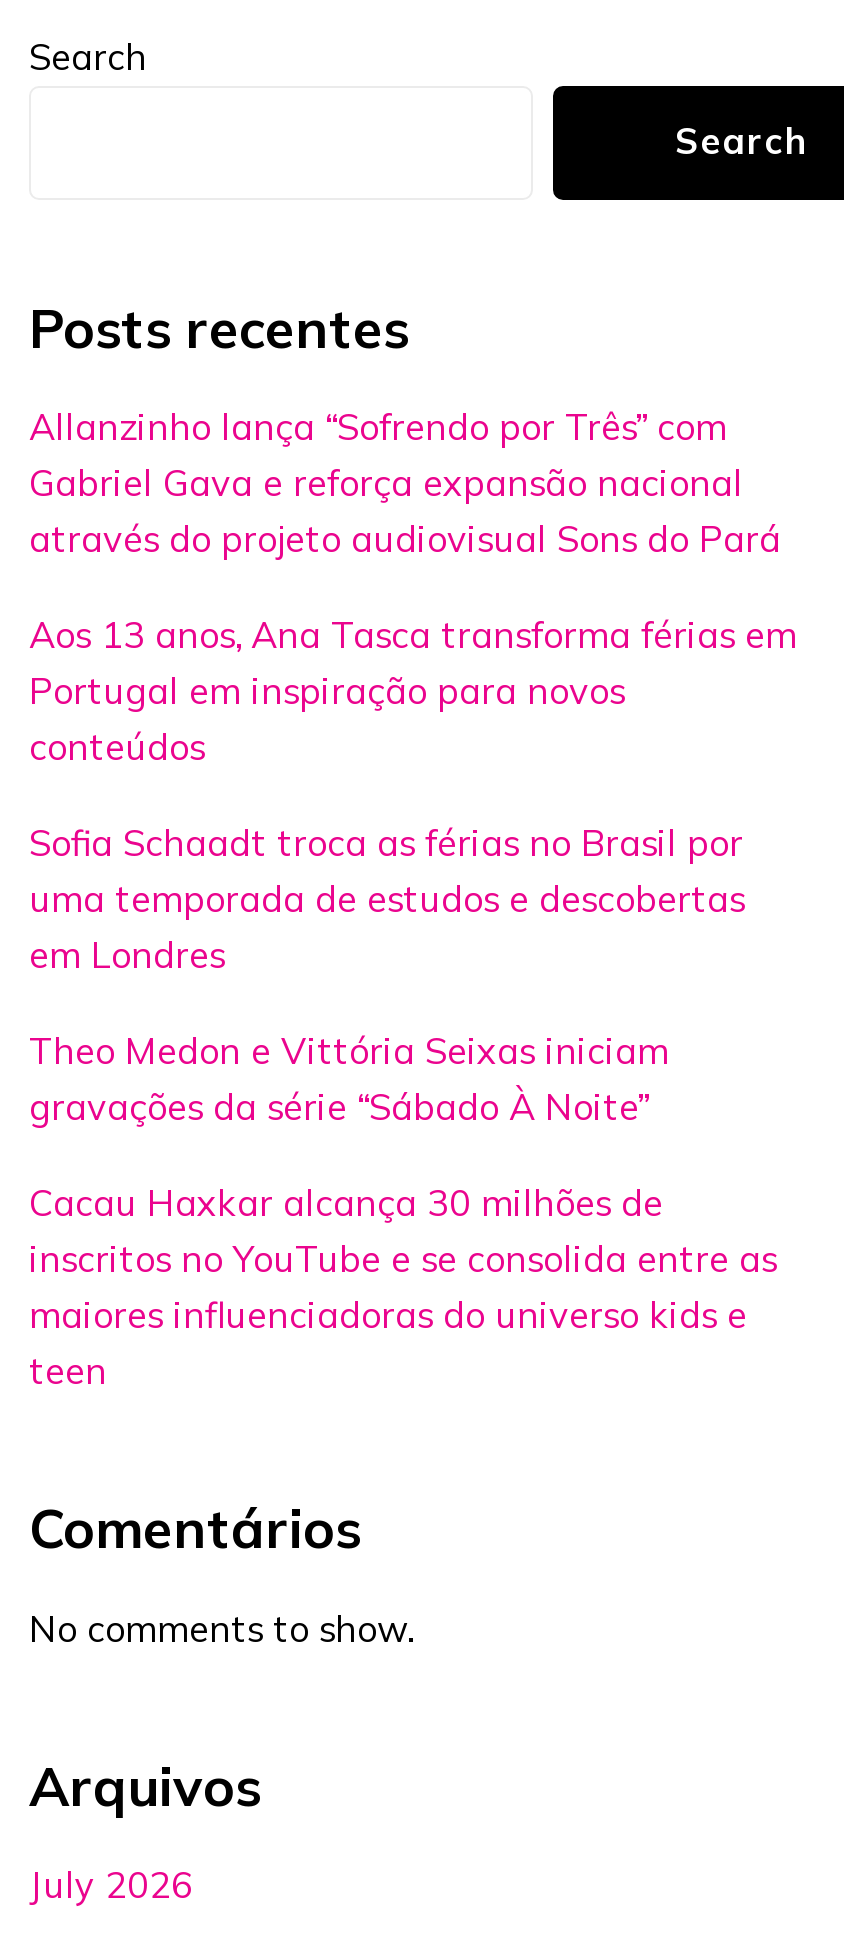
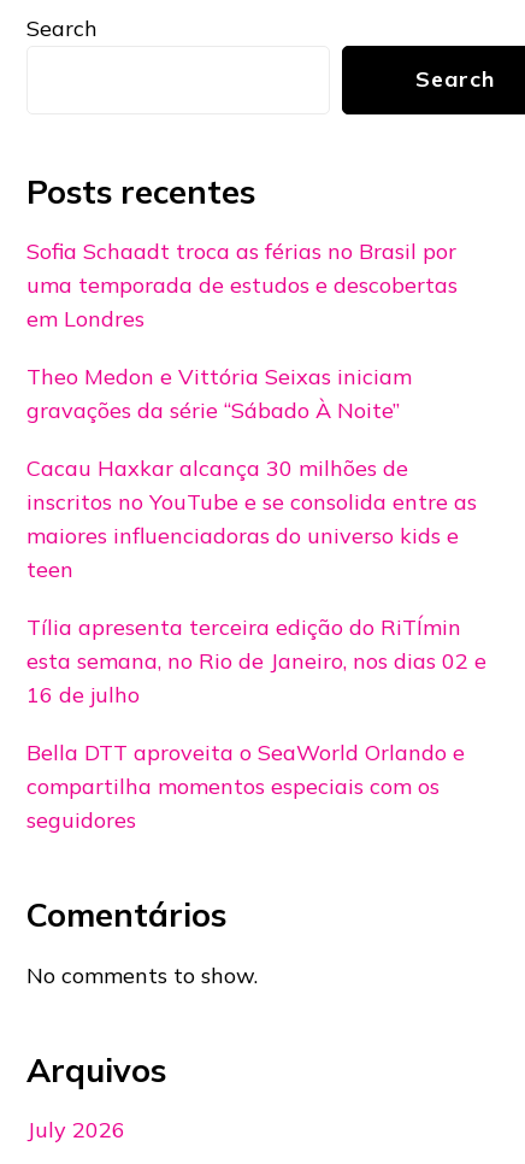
- Allanzinho lança “Sofrendo por Três” com
- Gabriel Gava e reforça expansão nacional
- através do projeto audiovisual Sons do Pará
- Aos 13 anos, Ana Tasca transforma férias em
- Portugal em inspiração para novos
- conteúdos

moved up: Sofia Schaadt troca as férias no Brasil por | uma temporada de estudos e descobertas | em Londres | ... | maiores influenciadoras do universo kids e | teen

+ Tília apresenta terceira edição do RiTÍmin
+ esta semana, no Rio de Janeiro, nos dias 02 e
+ 16 de julho
+ Bella DTT aproveita o SeaWorld Orlando e
+ compartilha momentos especiais com os
+ seguidores
